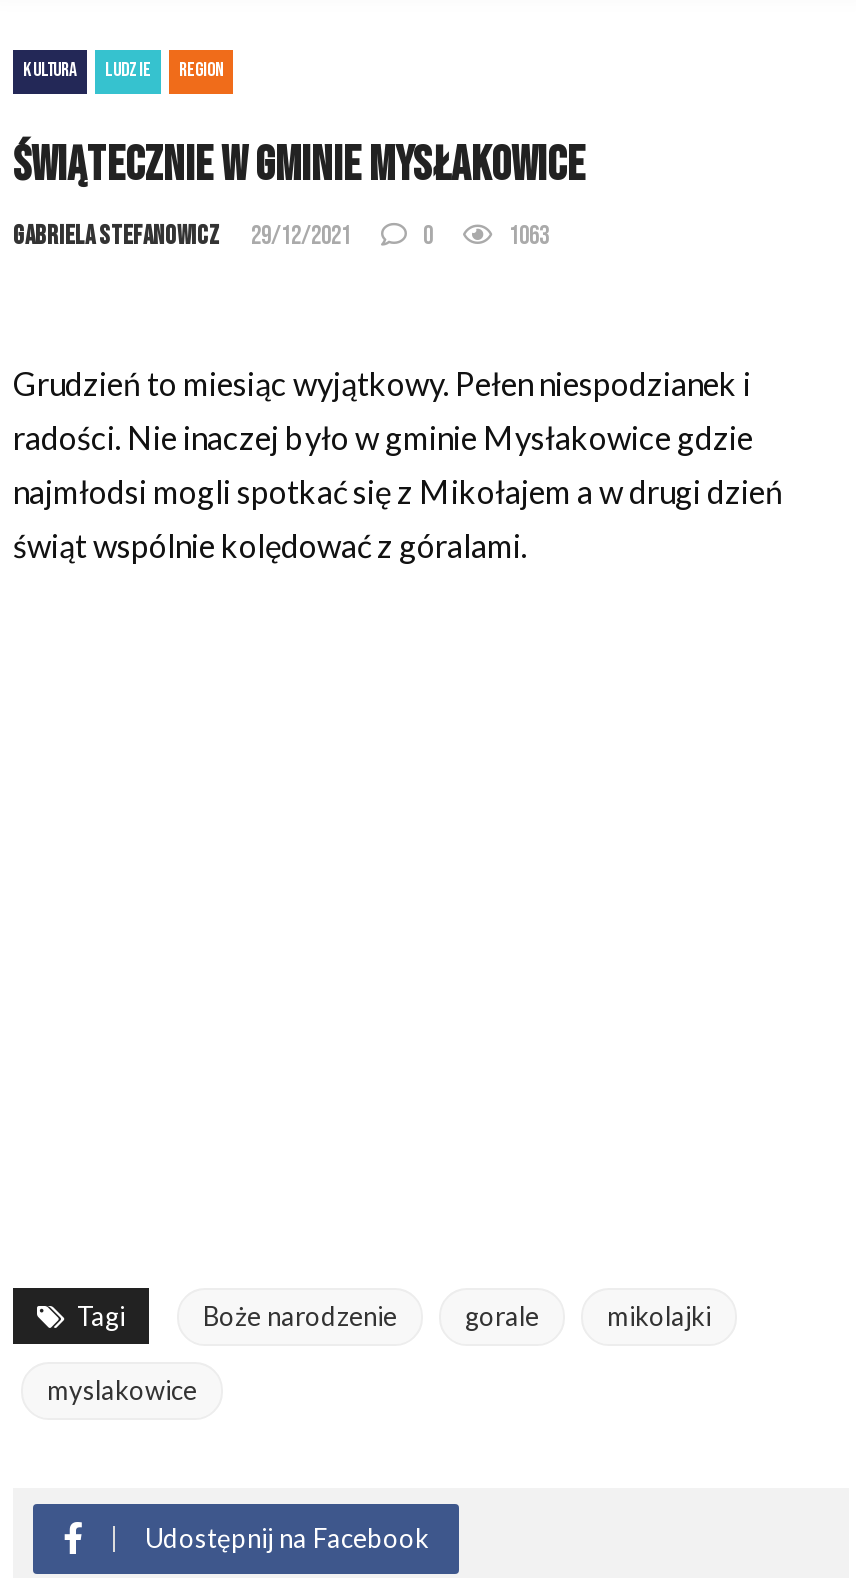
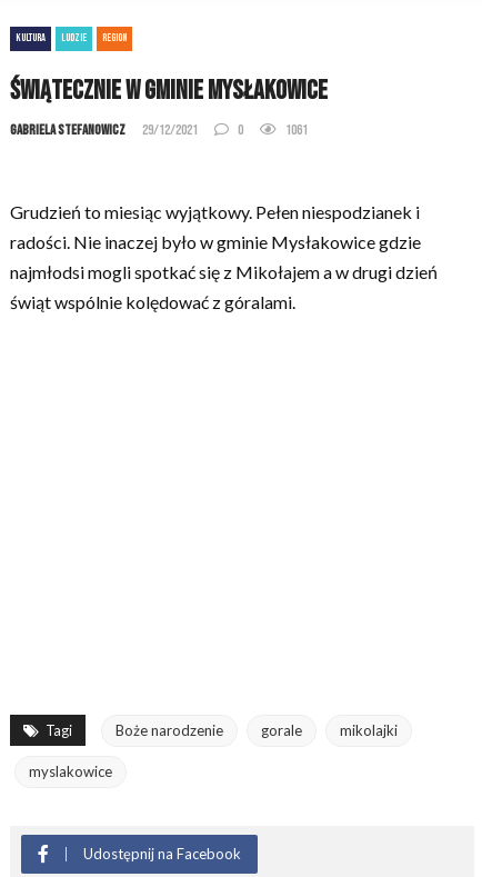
- 1063
+ 1061
